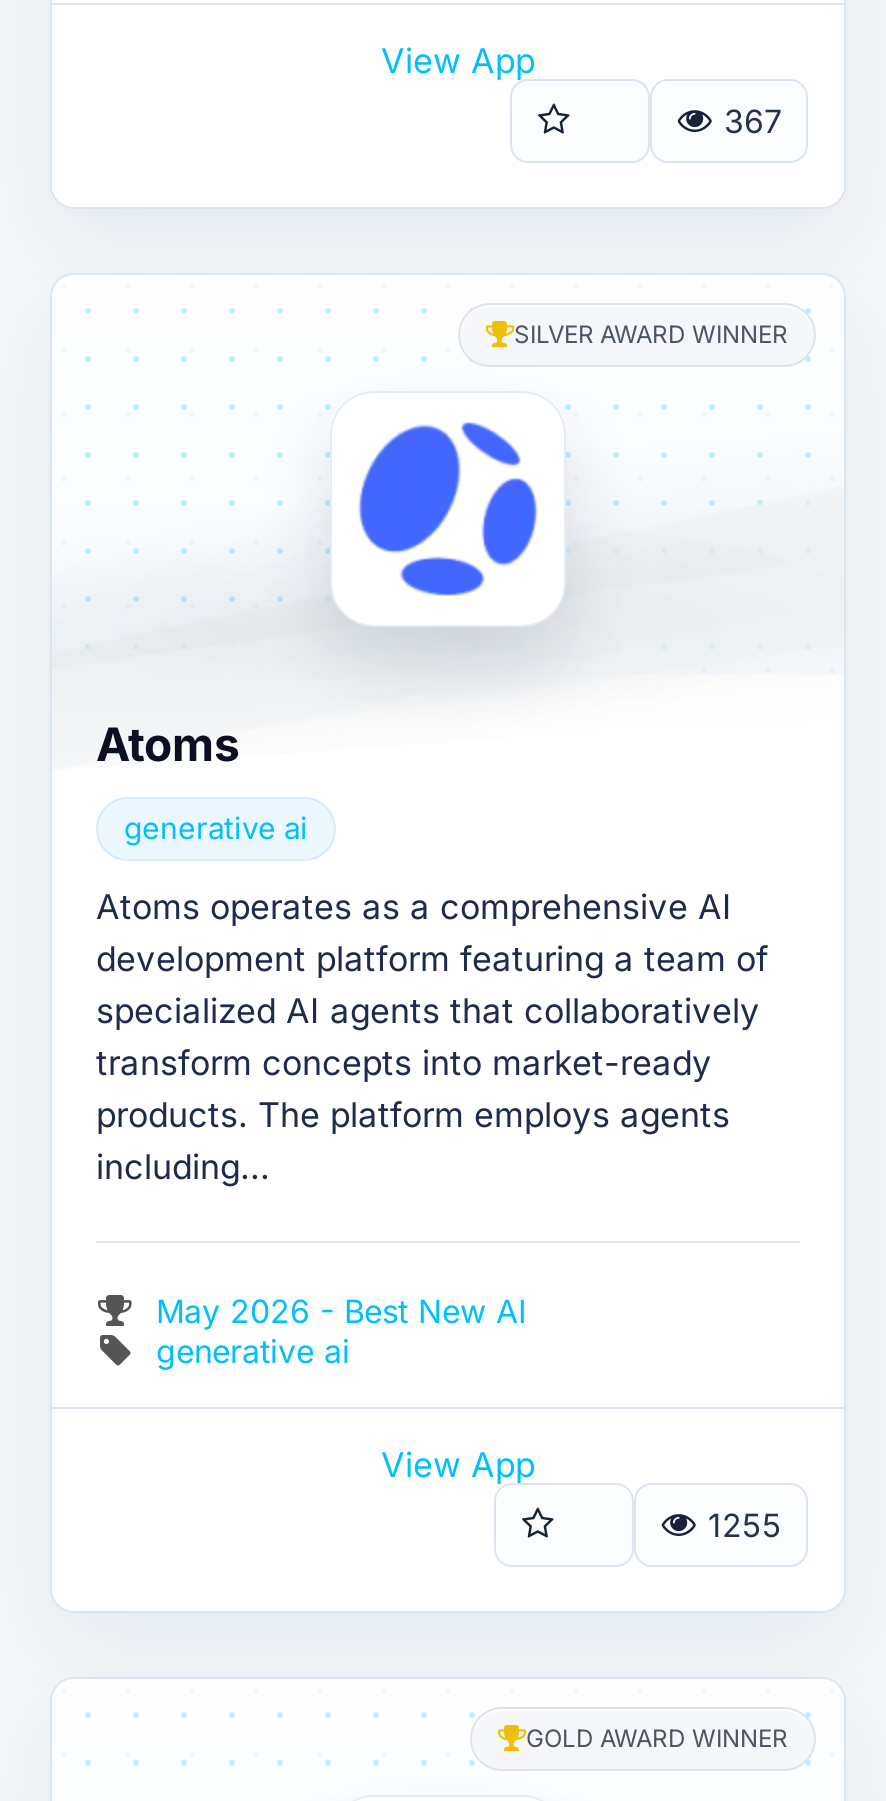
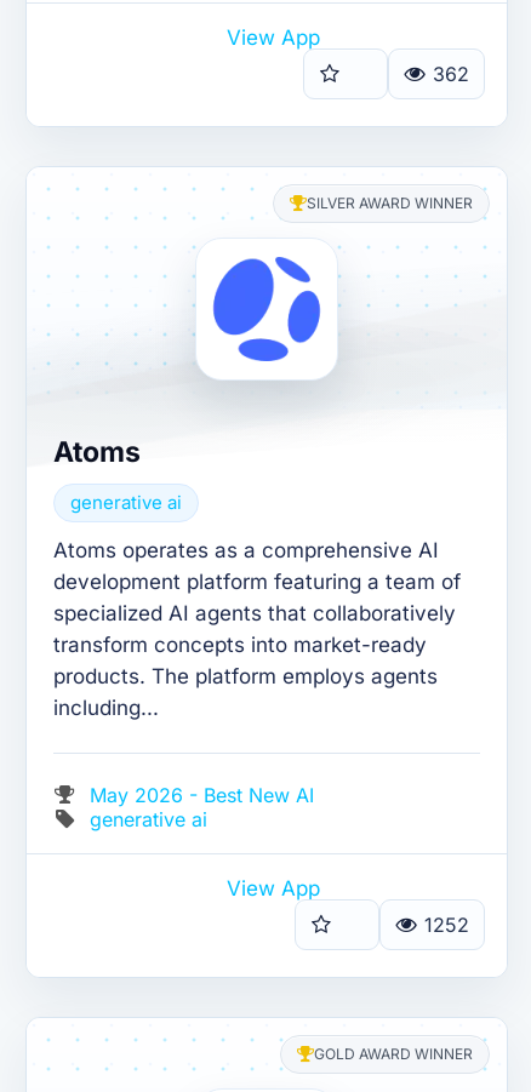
- 367
+ 362

- 1255
+ 1252
